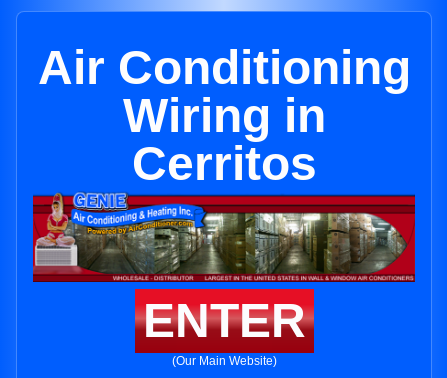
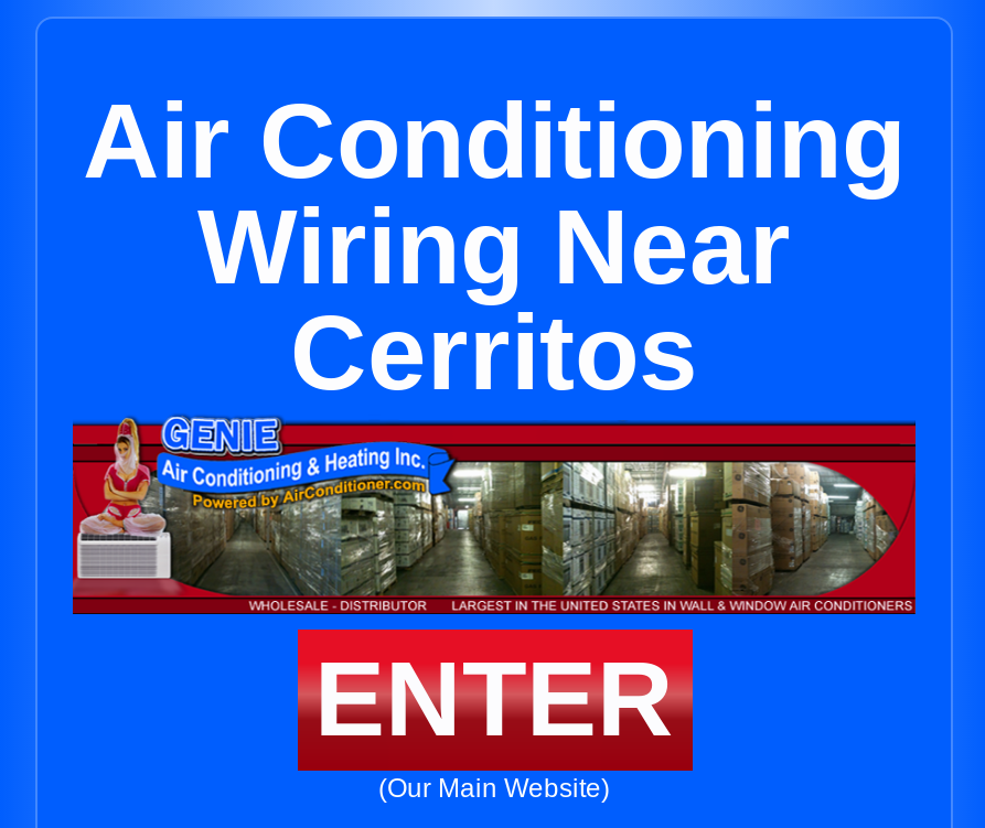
- Wiring in
+ Wiring Near
